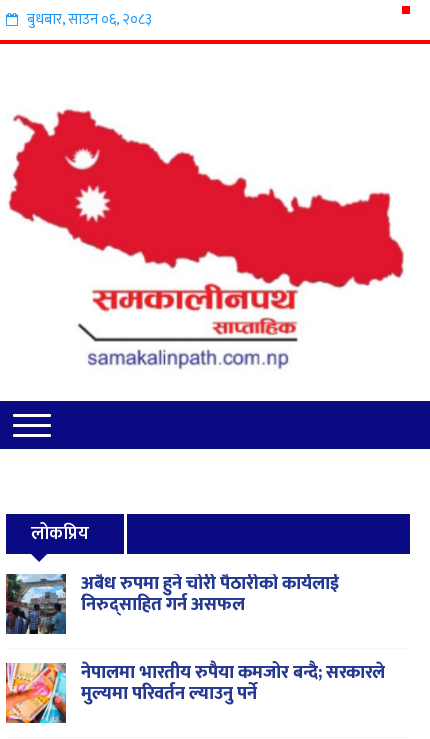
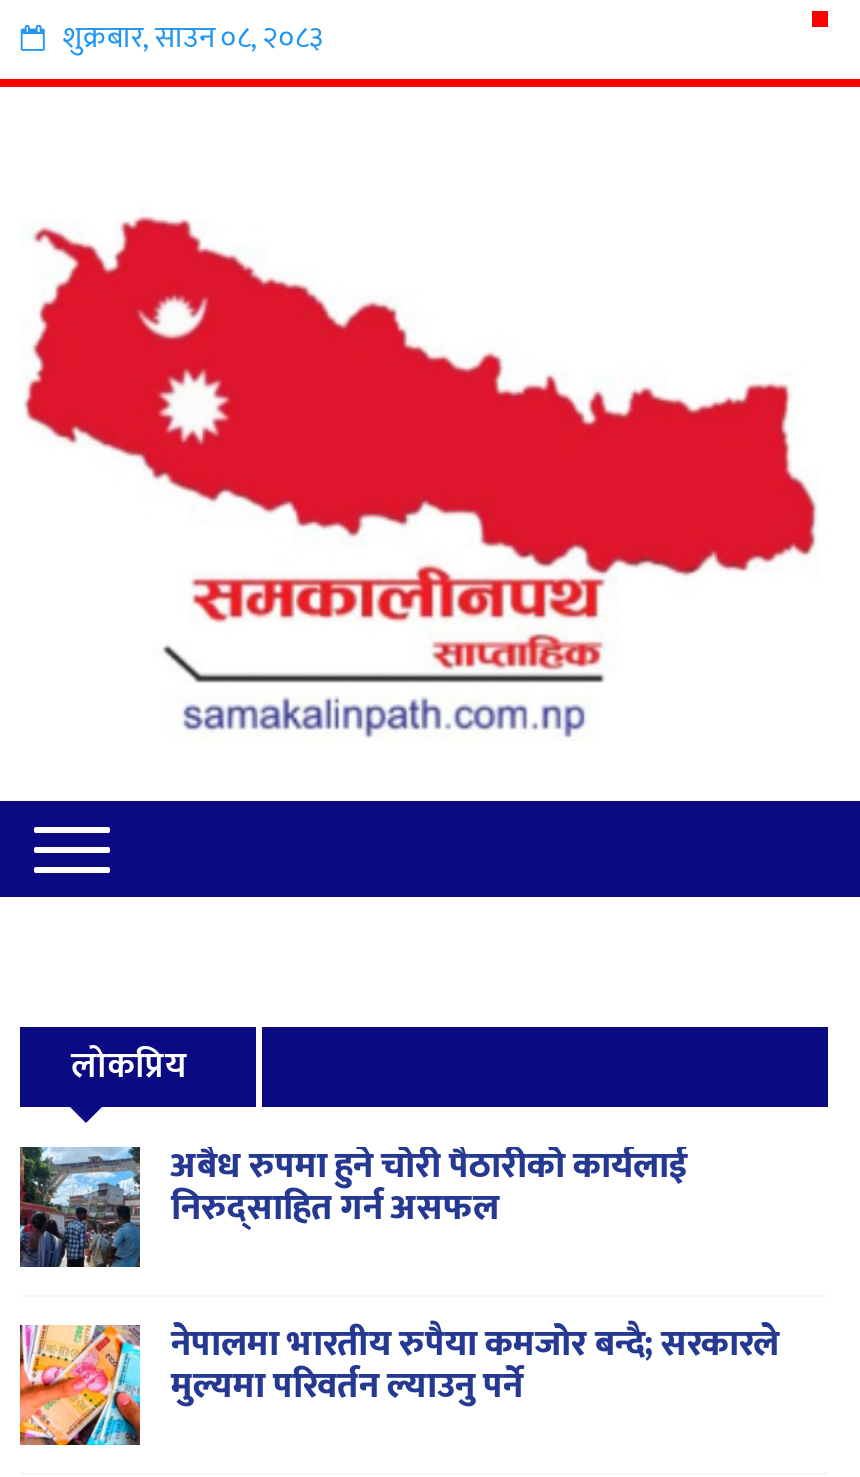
- बुधबार,साउन ०६,२०८३
+ शुक्रबार,साउन ०८,२०८३
